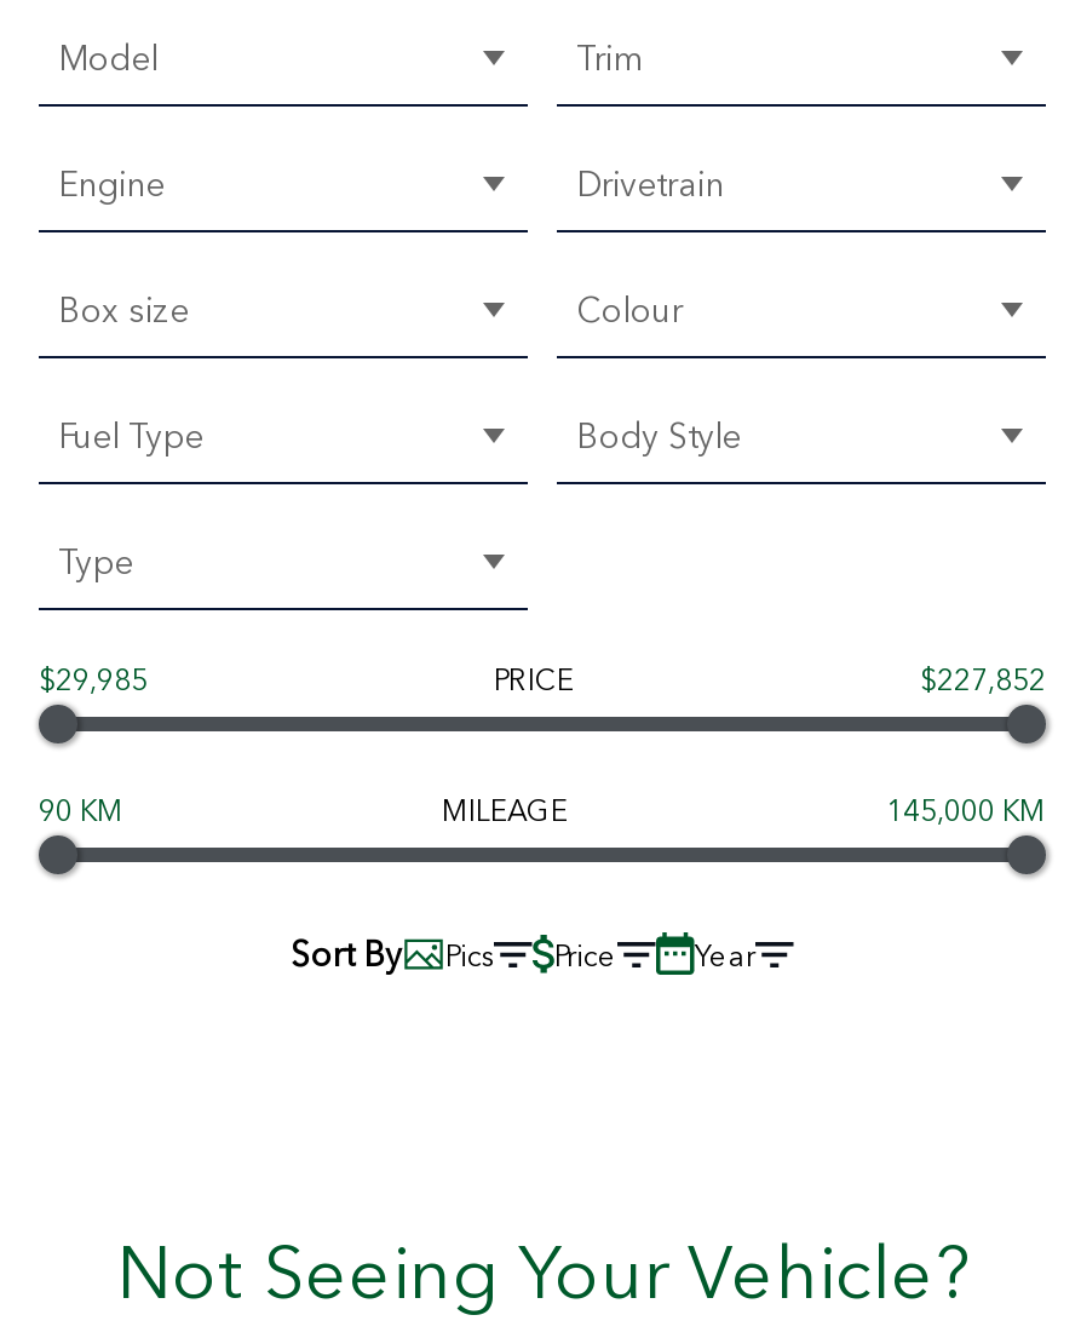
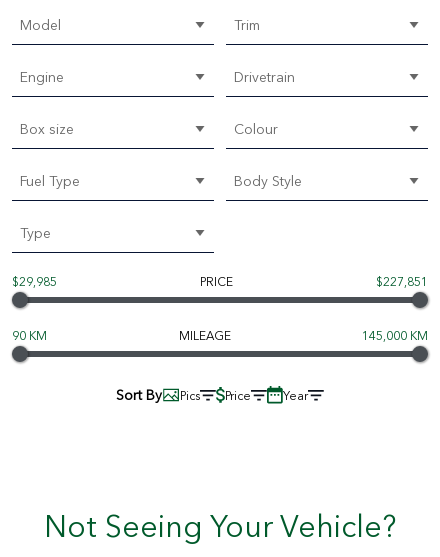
- $227,852
+ $227,851
